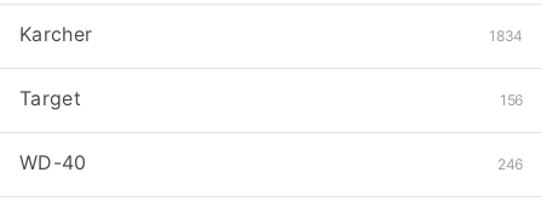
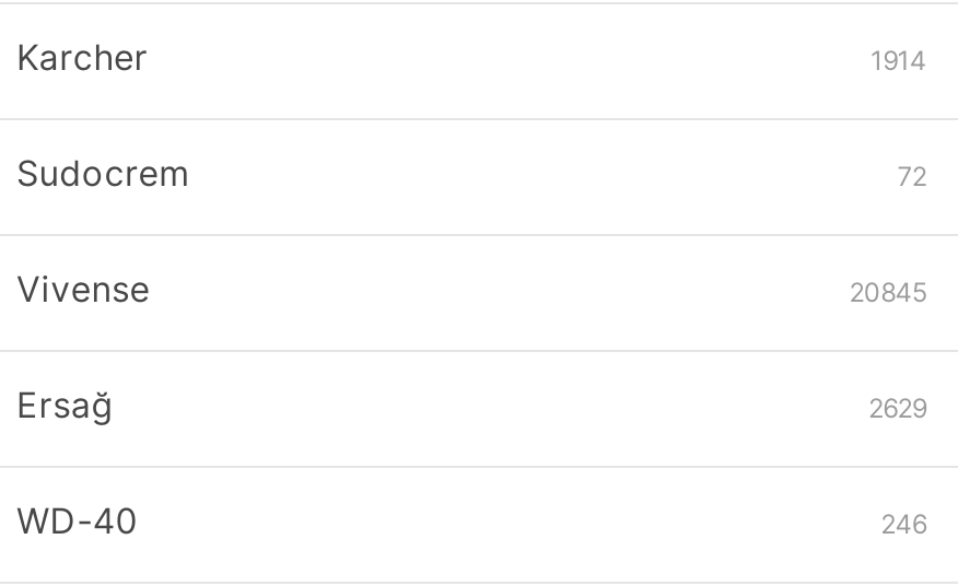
- 1834
- Target
- 156
+ 1914
+ Sudocrem
+ 72
+ Vivense
+ 20845
+ Ersağ
+ 2629
